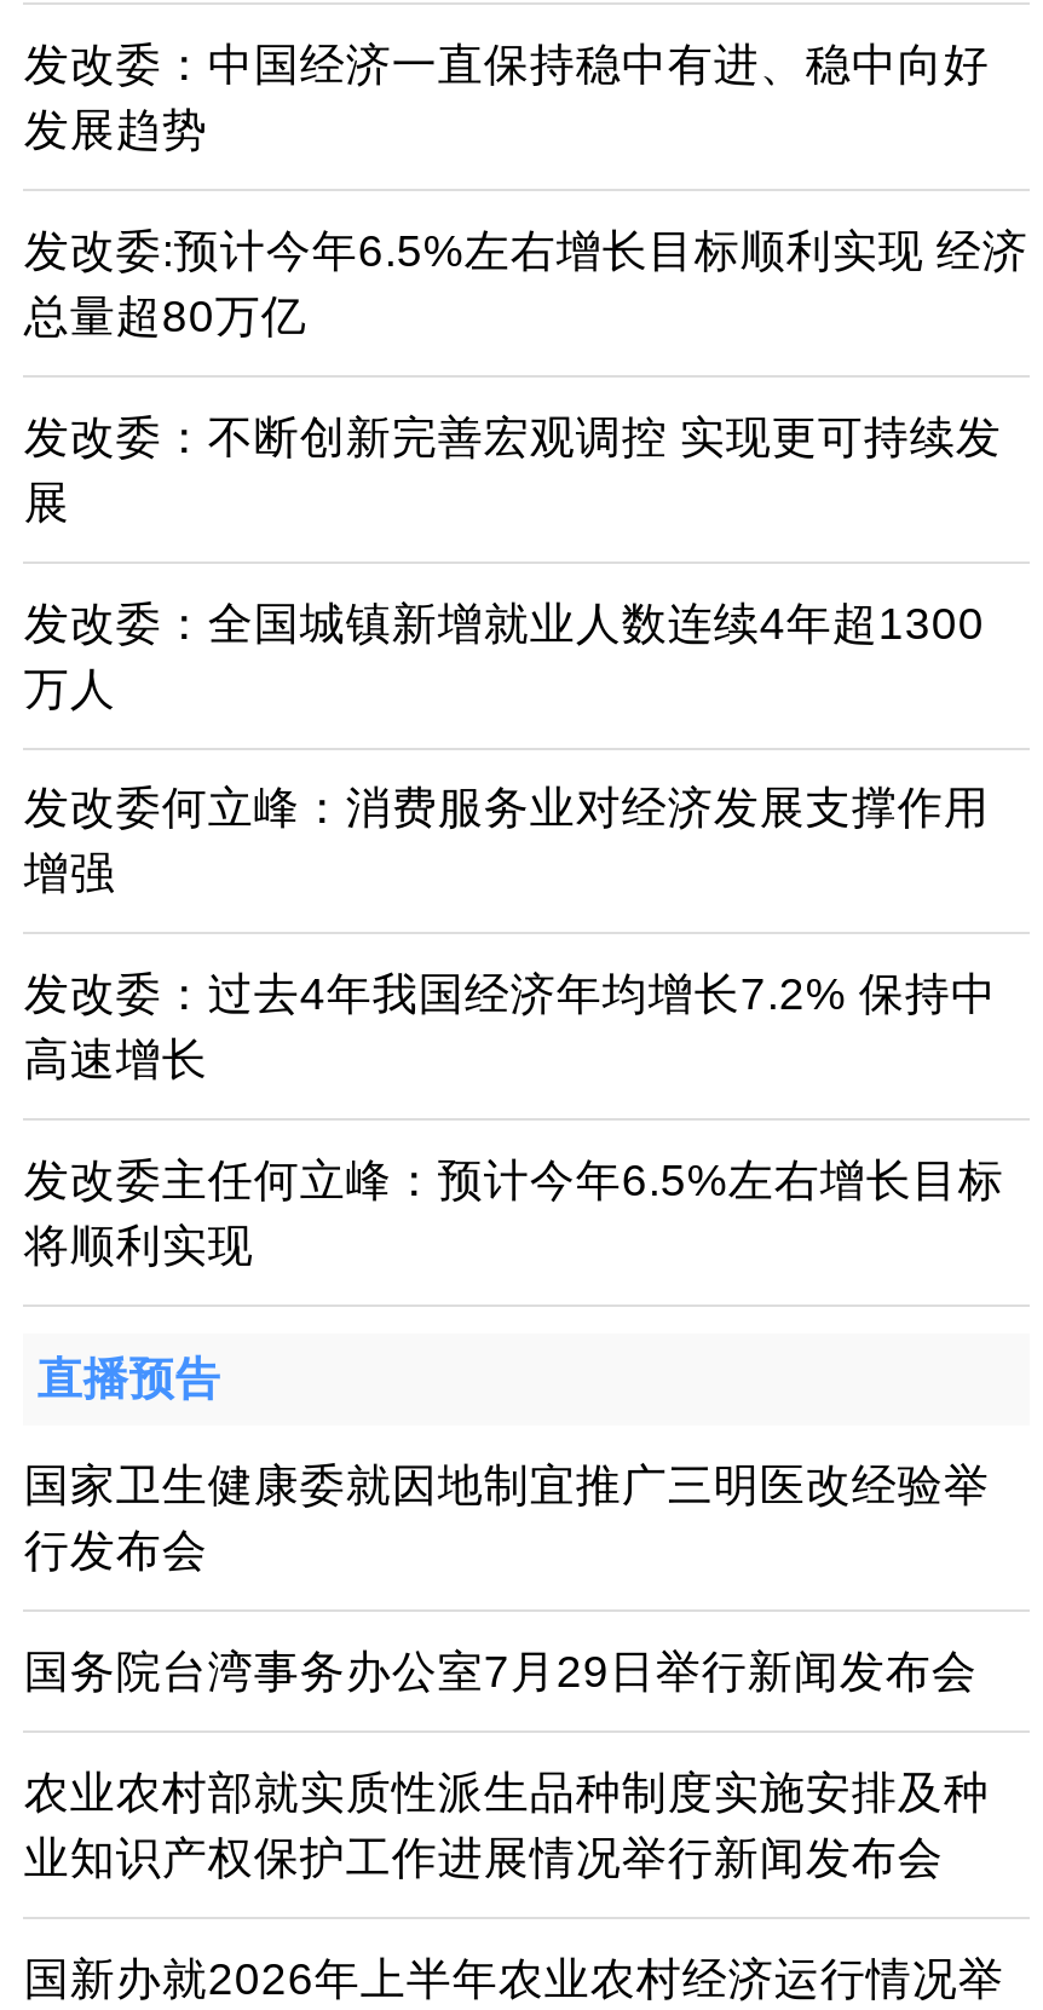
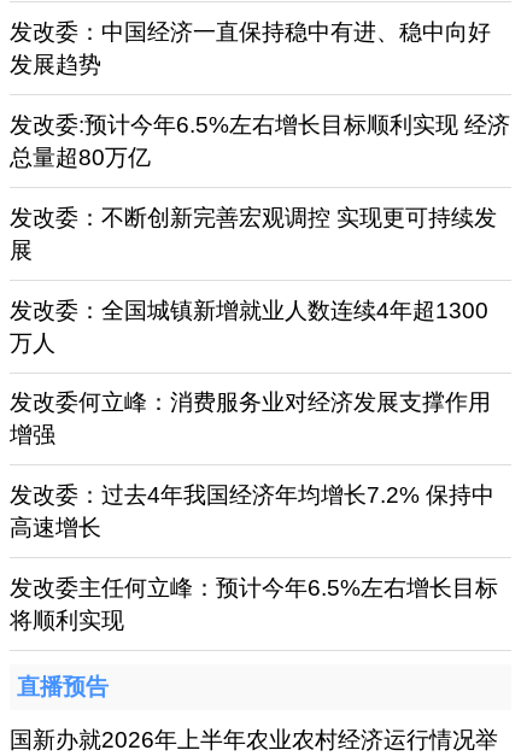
- 国家卫生健康委就因地制宜推广三明医改经验举
- 行发布会
- 国务院台湾事务办公室7月29日举行新闻发布会
- 农业农村部就实质性派生品种制度实施安排及种
- 业知识产权保护工作进展情况举行新闻发布会
